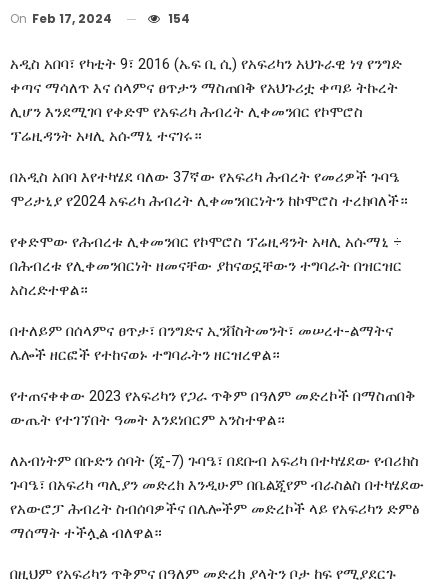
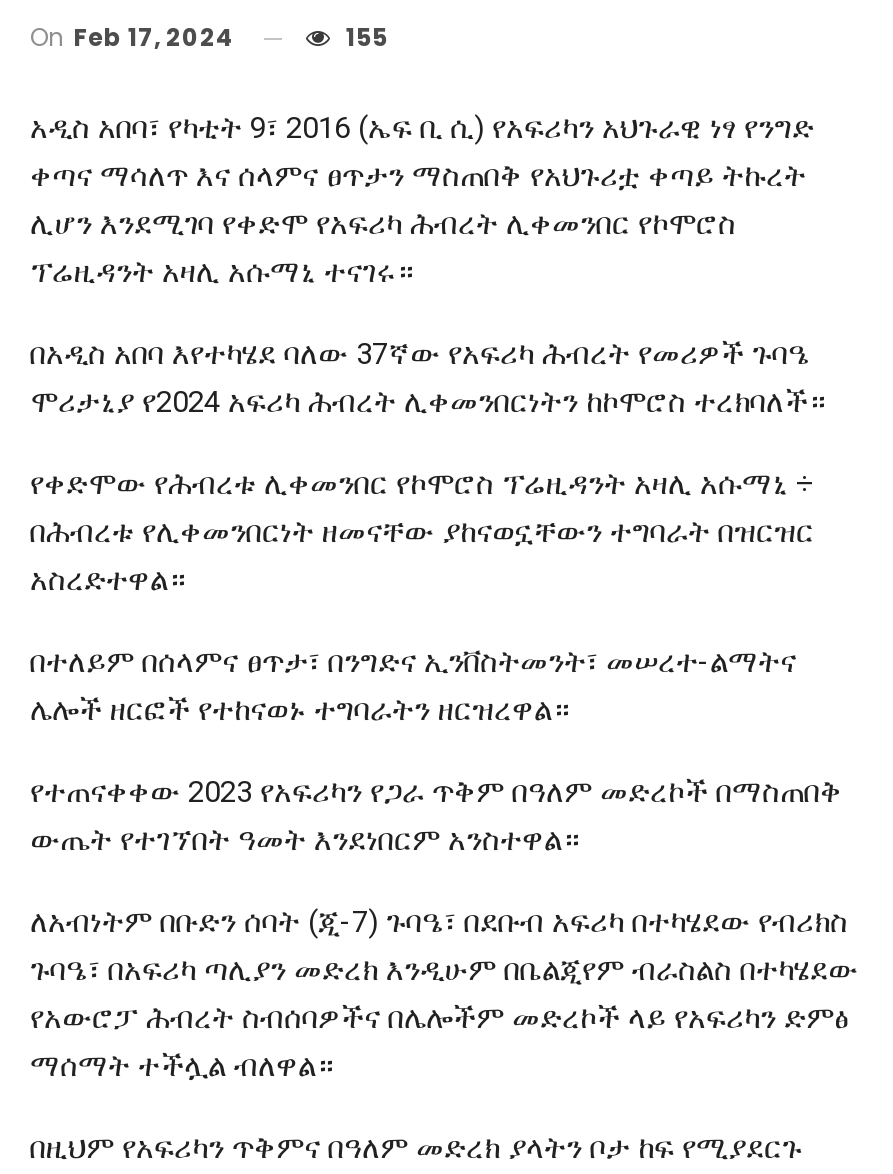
- 154
+ 155
